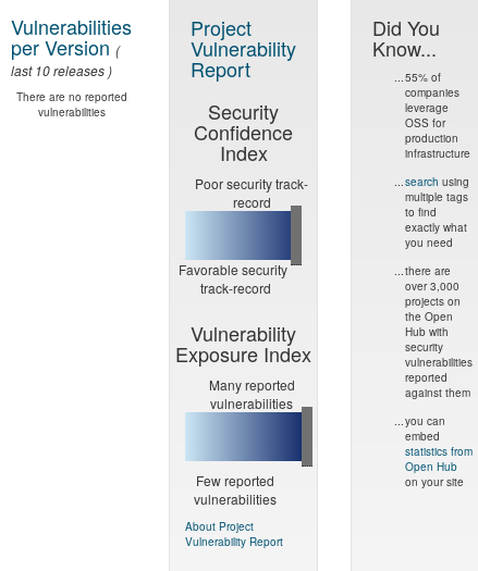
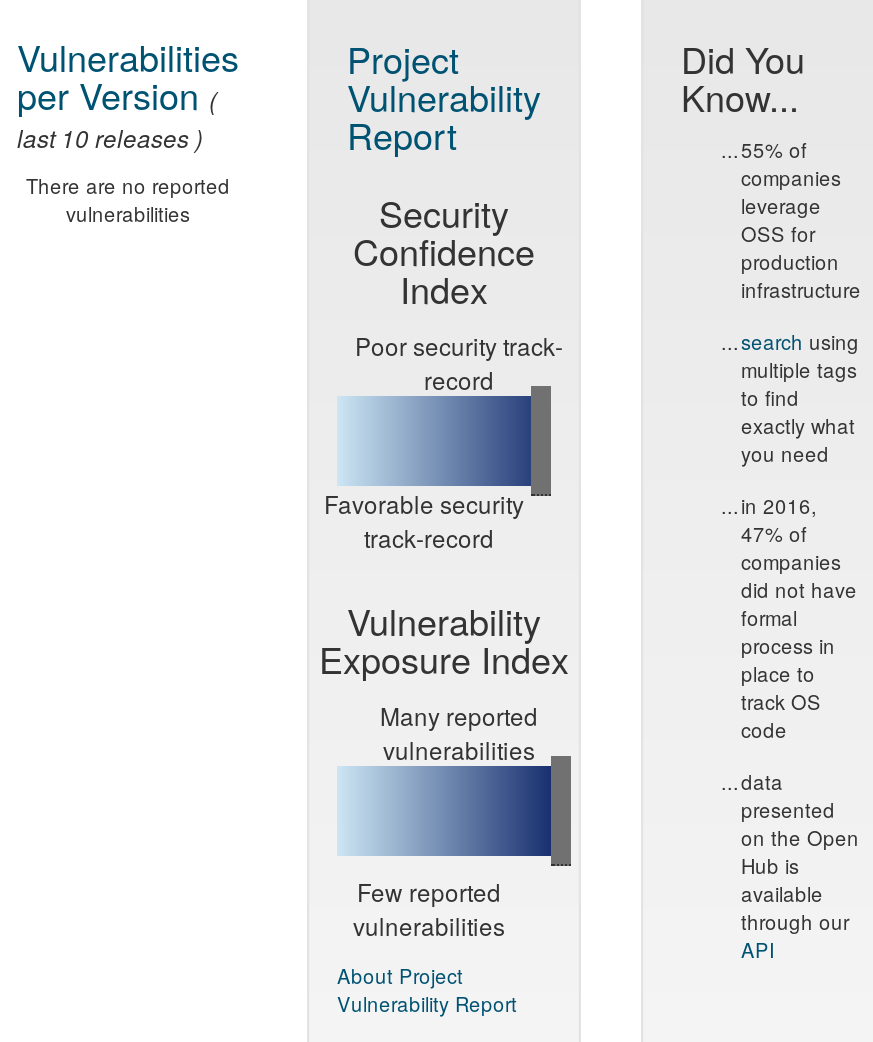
- ... there are
- over 3,000
- projects on
- the Open
- Hub with
- security
- vulnerabilities
- reported
- against them
+ ... in 2016,
+ 47% of
+ companies
+ did not have
+ formal
+ process in
+ place to
+ track OS
+ code

- ...you can
- embed
- statistics from
- Open Hub
- on your site
+ ...data
+ presented
+ on the Open
+ Hub is
+ available
+ through our
+ API
